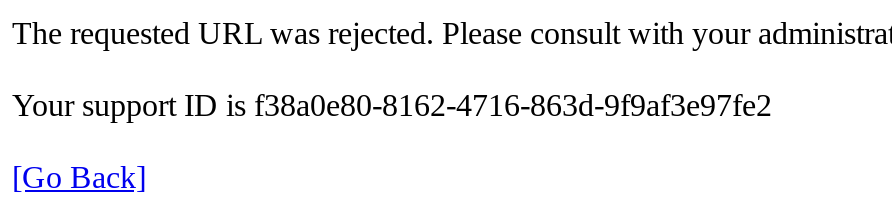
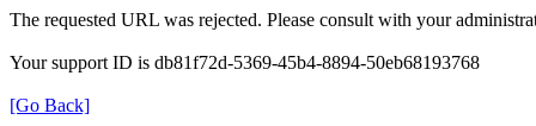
- Your support ID is f38a0e80-8162-4716-863d-9f9af3e97fe2
+ Your support ID is db81f72d-5369-45b4-8894-50eb68193768
